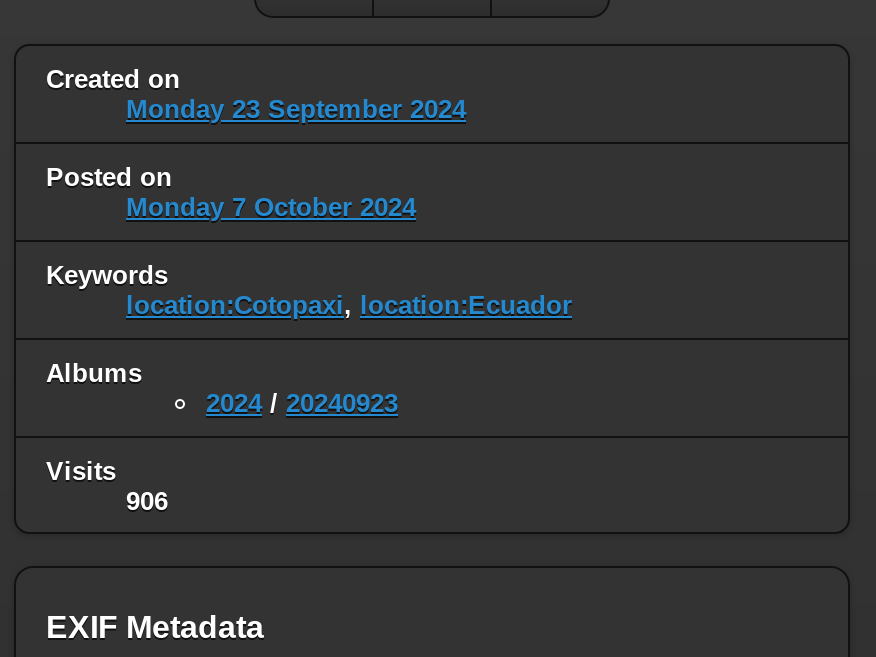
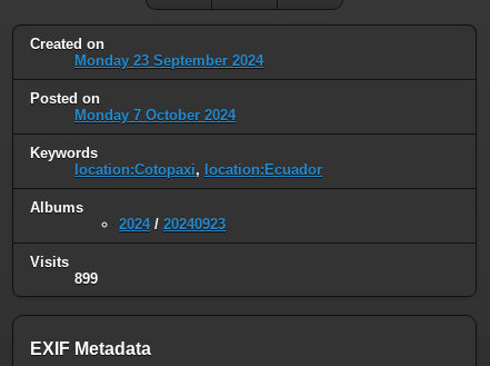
- 906
+ 899
